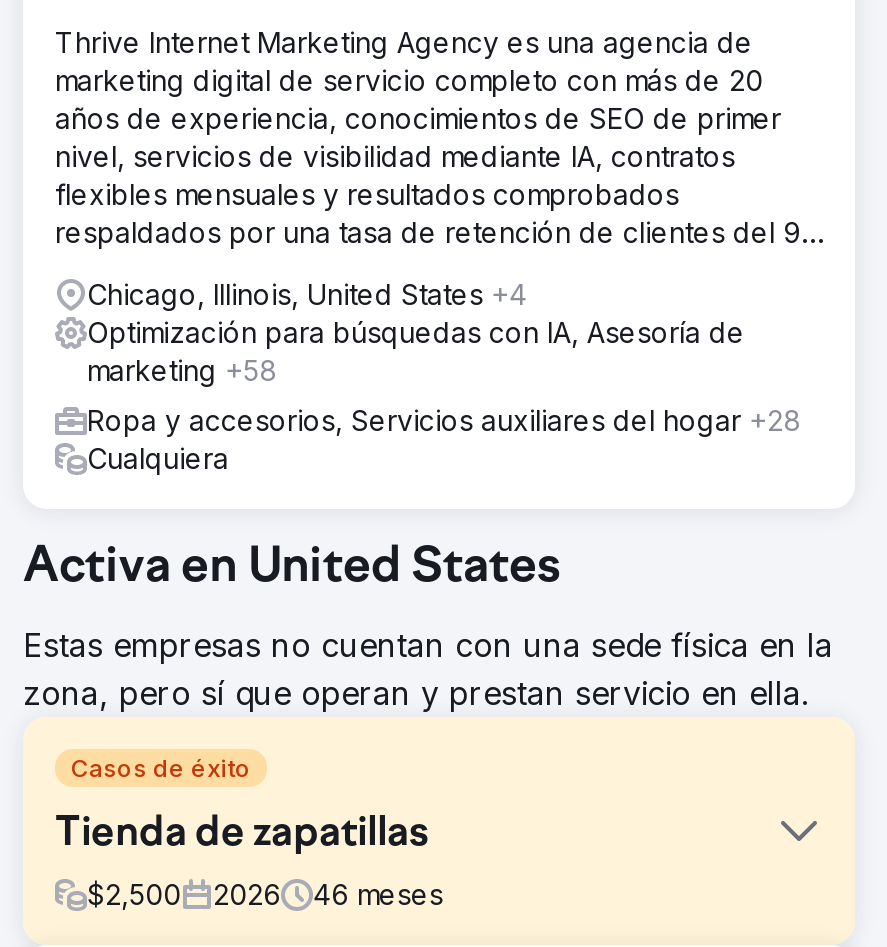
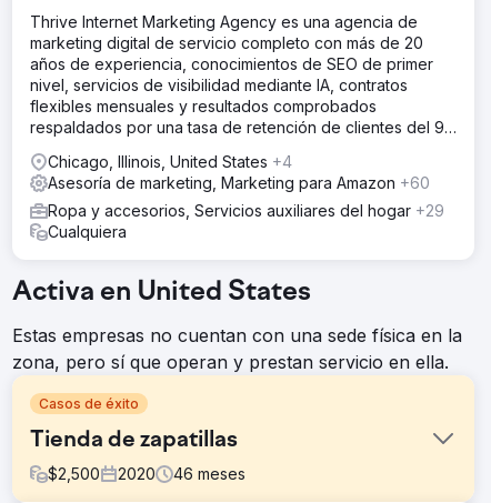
- Optimización para búsquedas con IA, Asesoría de
- marketing +58
+ Asesoría de marketing, Marketing para Amazon +60

- Ropa y accesorios, Servicios auxiliares del hogar +28
+ Ropa y accesorios, Servicios auxiliares del hogar +29

- $2,500 2026 46 meses
+ $2,500 2020 46 meses
